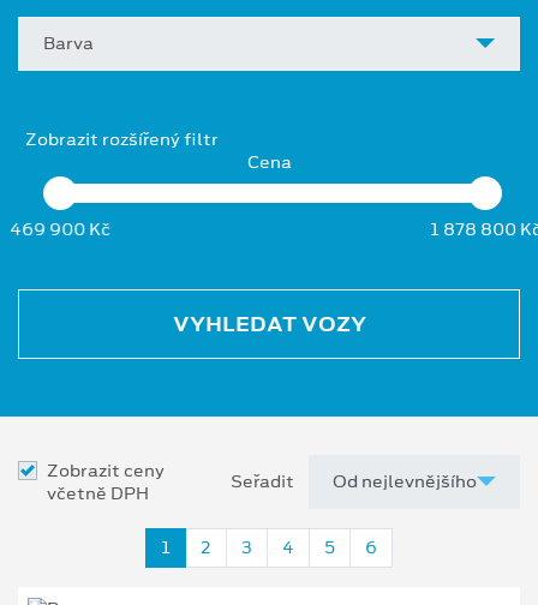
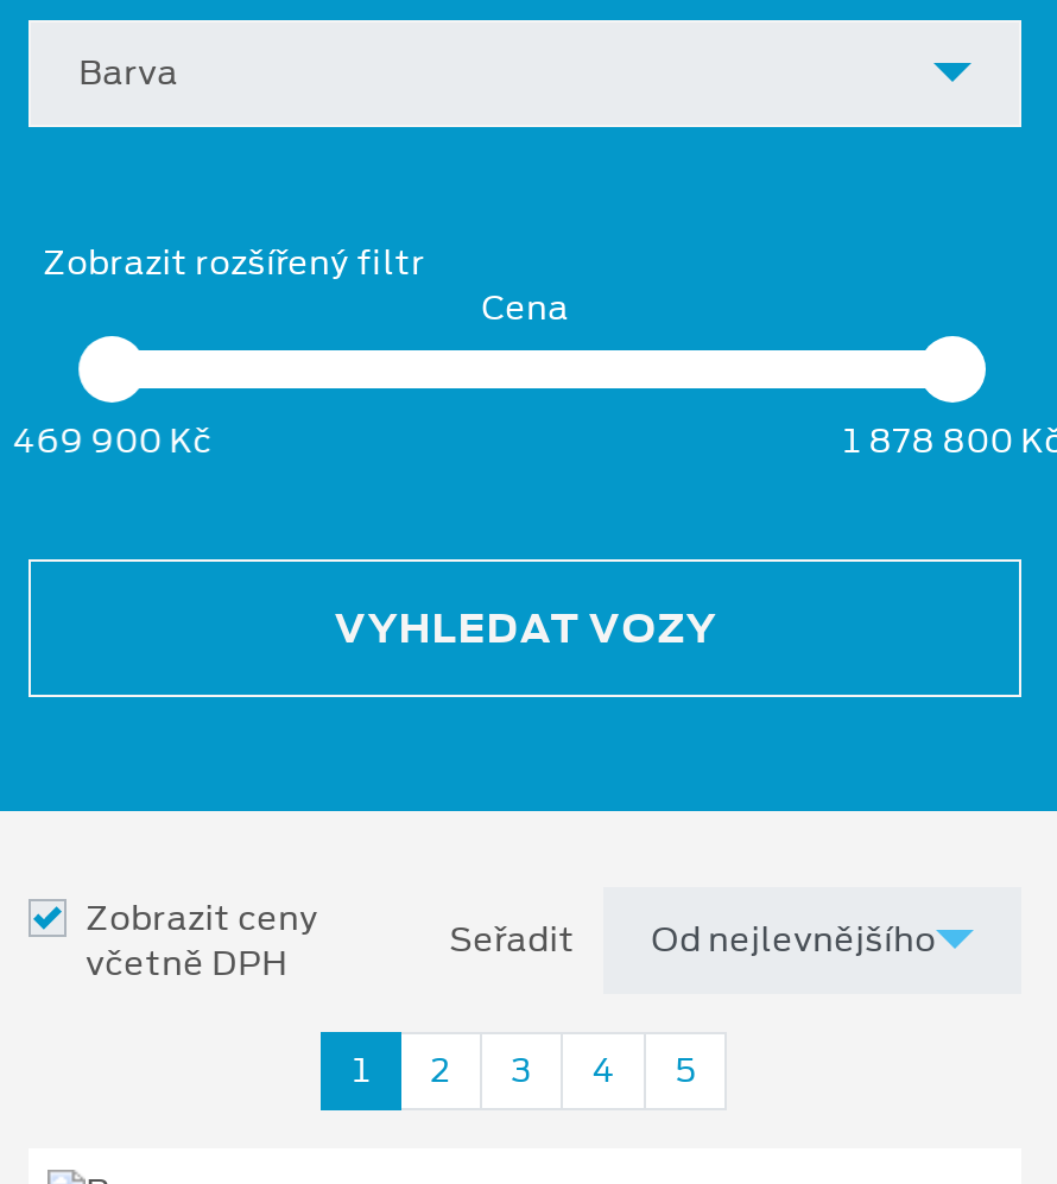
- 6
